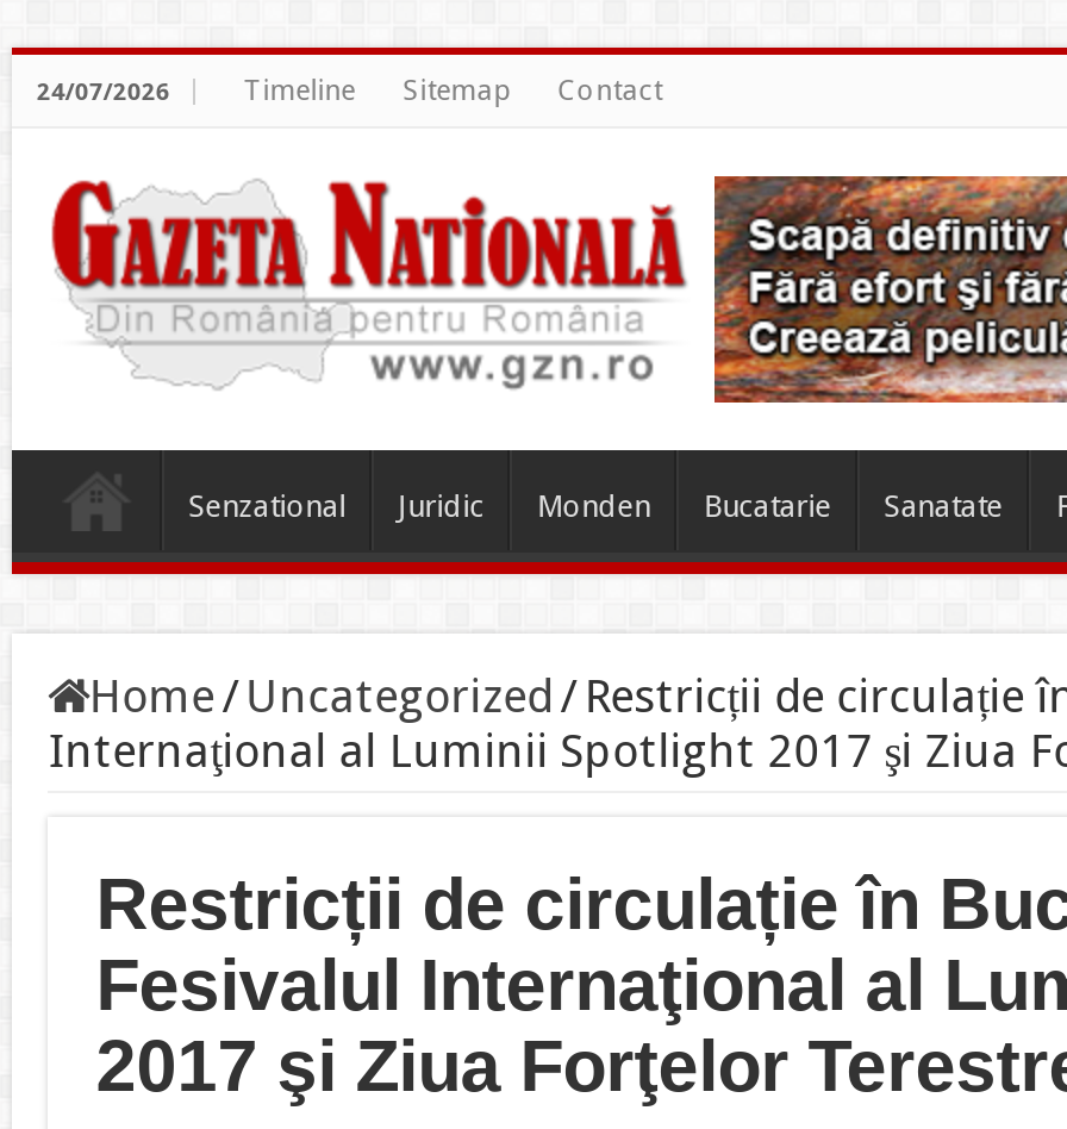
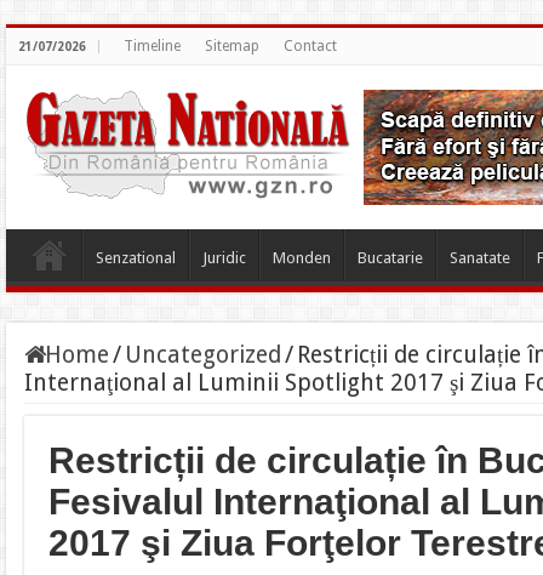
- 24/07/2026
+ 21/07/2026
